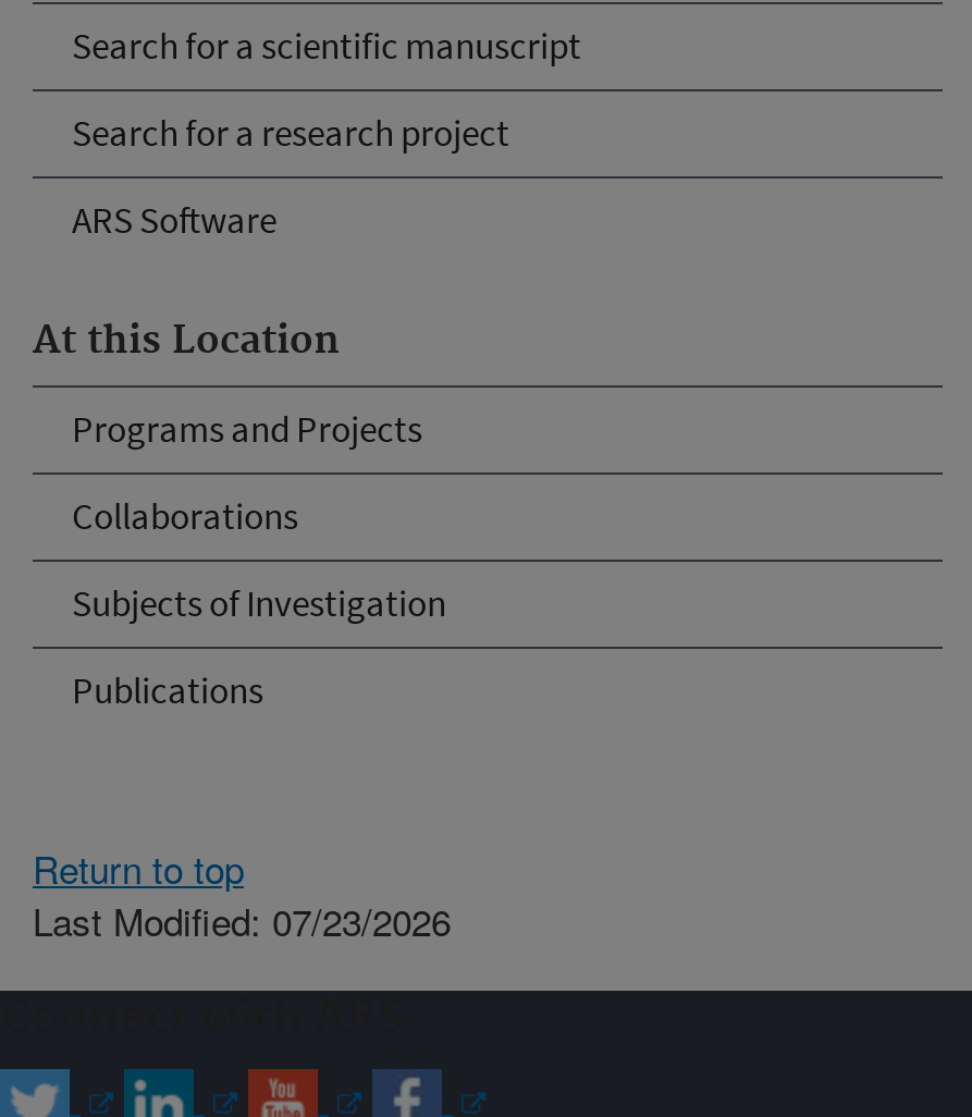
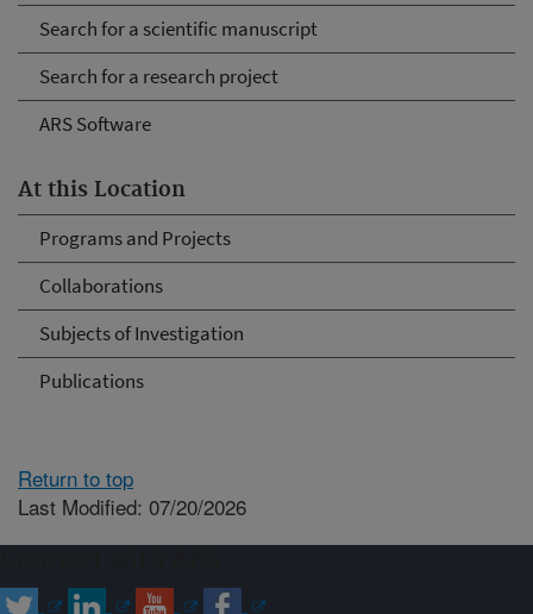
- Last Modified: 07/23/2026
+ Last Modified: 07/20/2026
